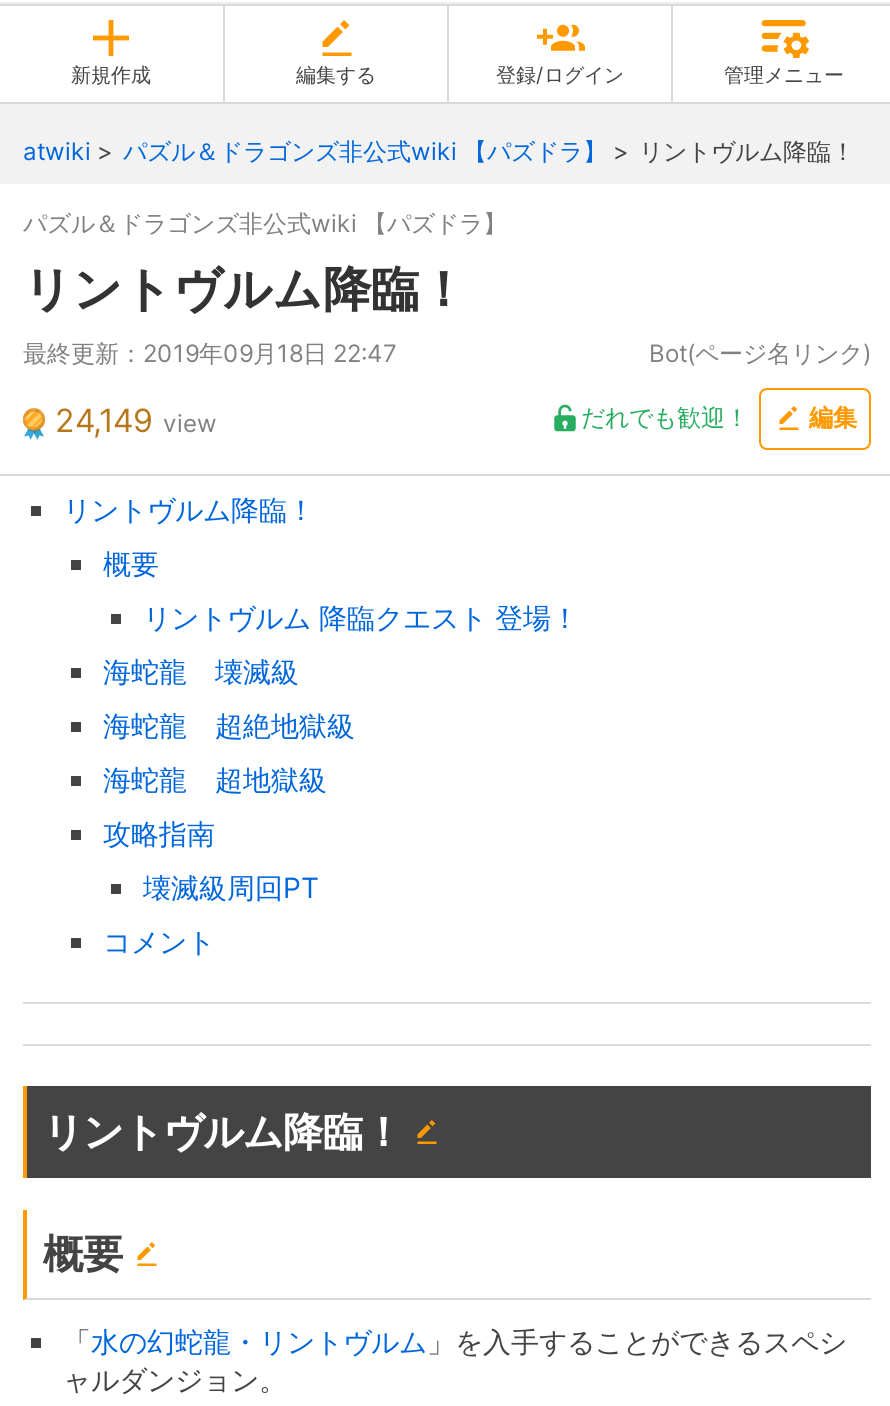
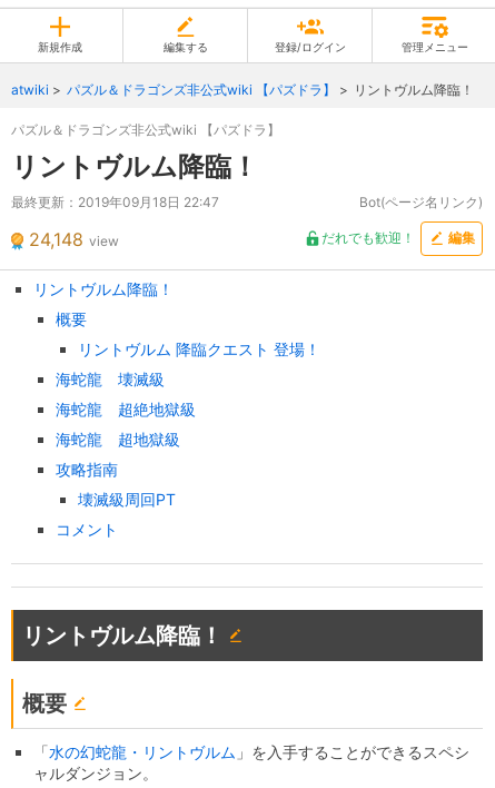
- 24,149 view
+ 24,148 view
